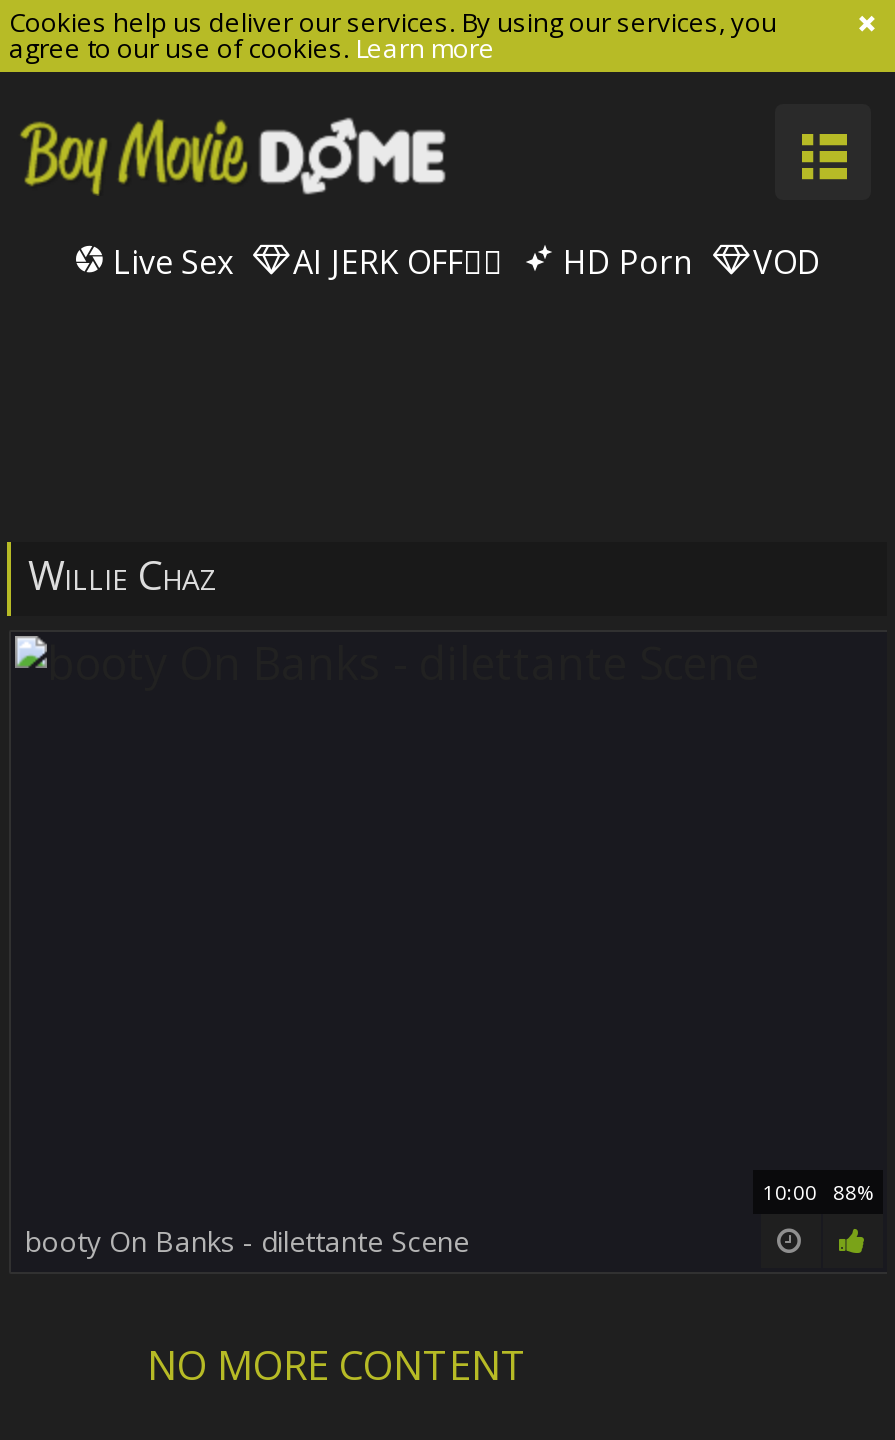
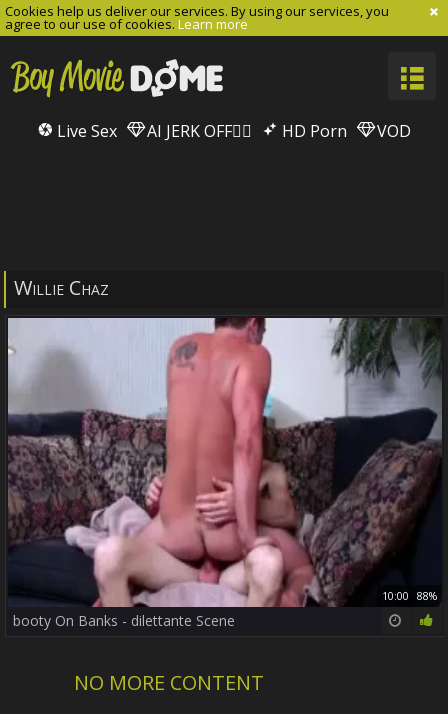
+ [image]
